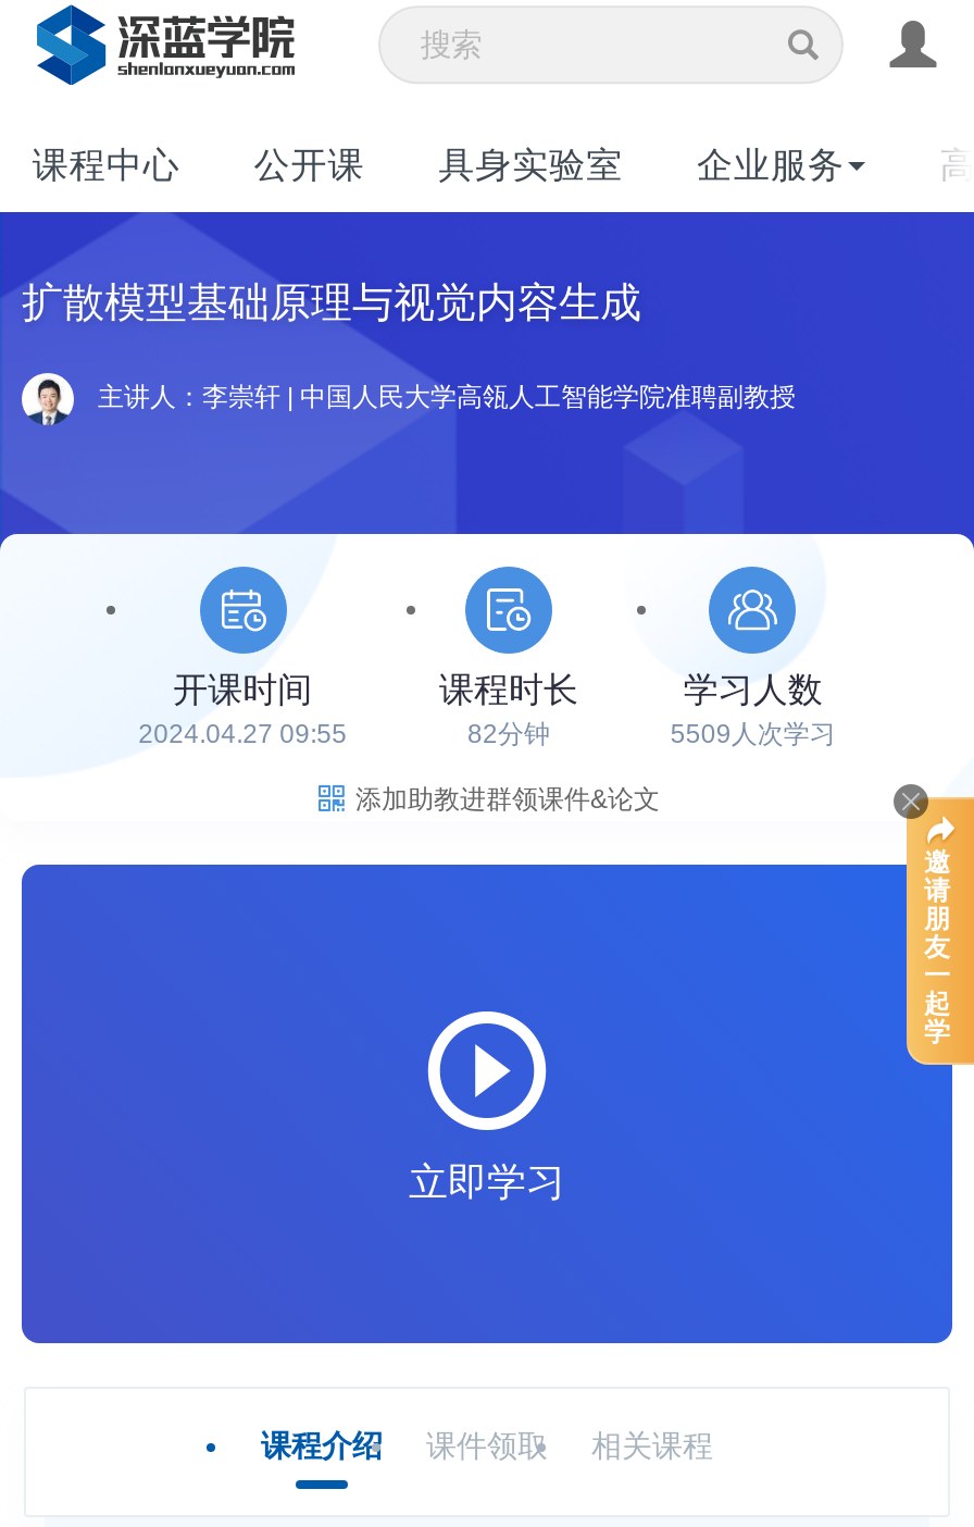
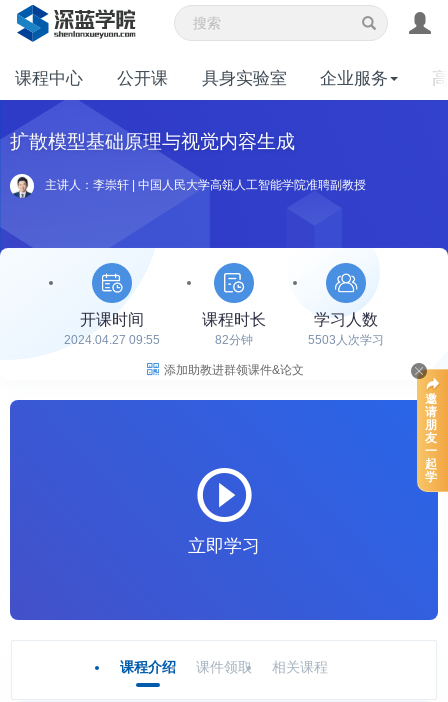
- 5509人次学习
+ 5503人次学习
